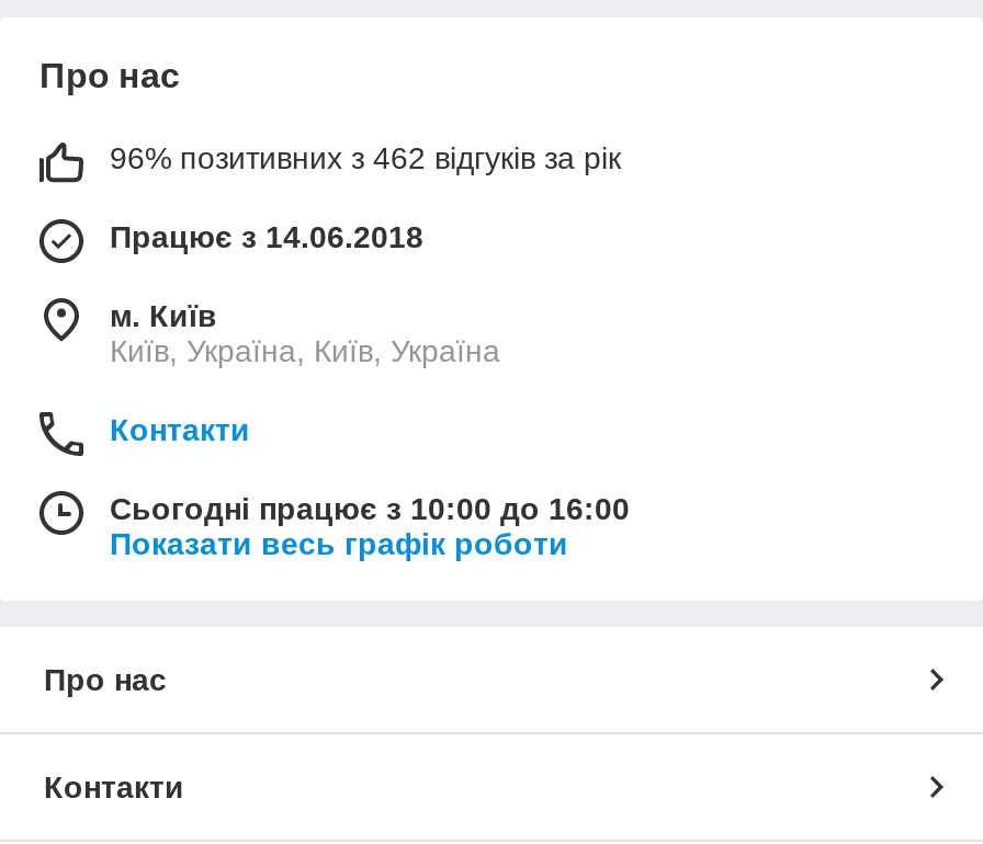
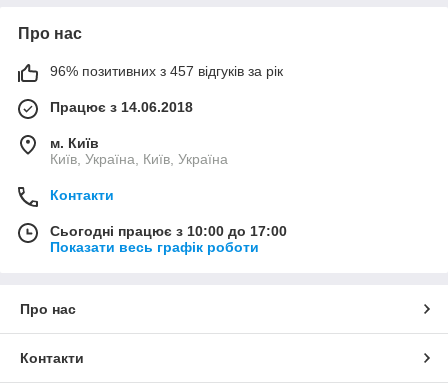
- 96% позитивних з 462 відгуків за рік
+ 96% позитивних з 457 відгуків за рік

- Сьогодні працює з 10:00 до 16:00
+ Сьогодні працює з 10:00 до 17:00
